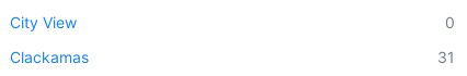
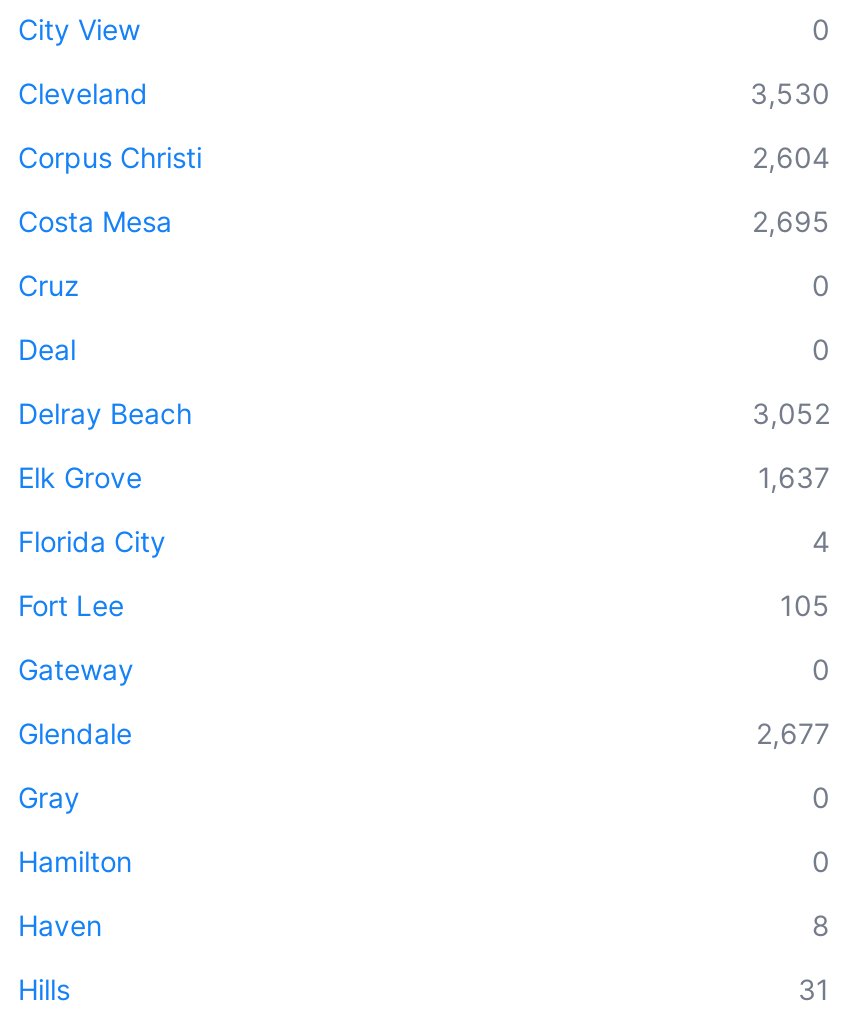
- Clackamas
+ Cleveland
+ 3,530
+ Corpus Christi
+ 2,604
+ Costa Mesa
+ 2,695
+ Cruz
+ 0
+ Deal
+ 0
+ Delray Beach
+ 3,052
+ Elk Grove
+ 1,637
+ Florida City
+ 4
+ Fort Lee
+ 105
+ Gateway
+ 0
+ Glendale
+ 2,677
+ Gray
+ 0
+ Hamilton
+ 0
+ Haven
+ 8
+ Hills
